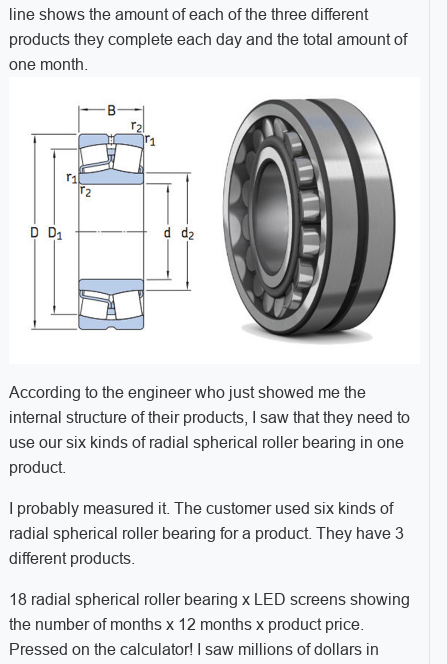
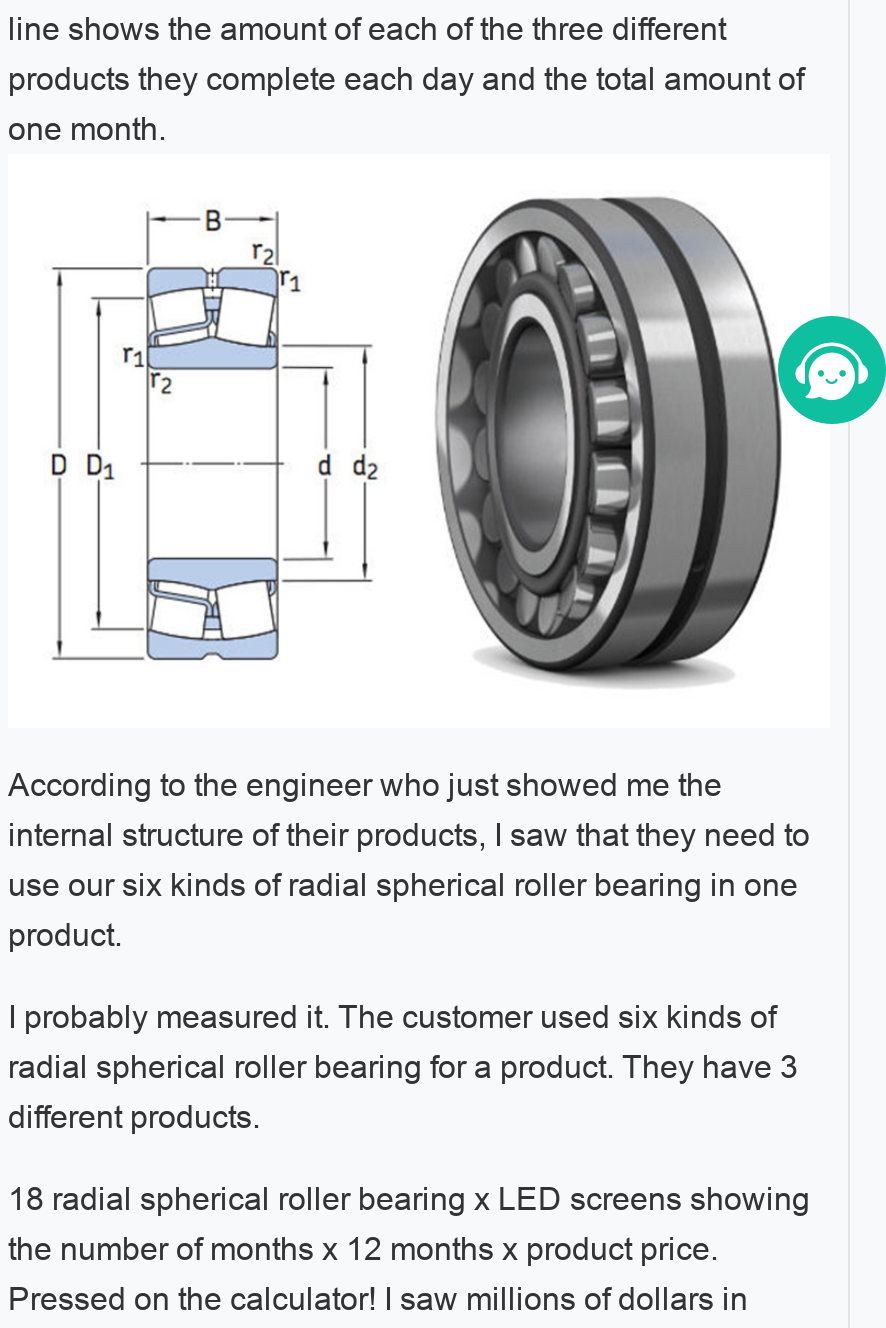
+ [image]
